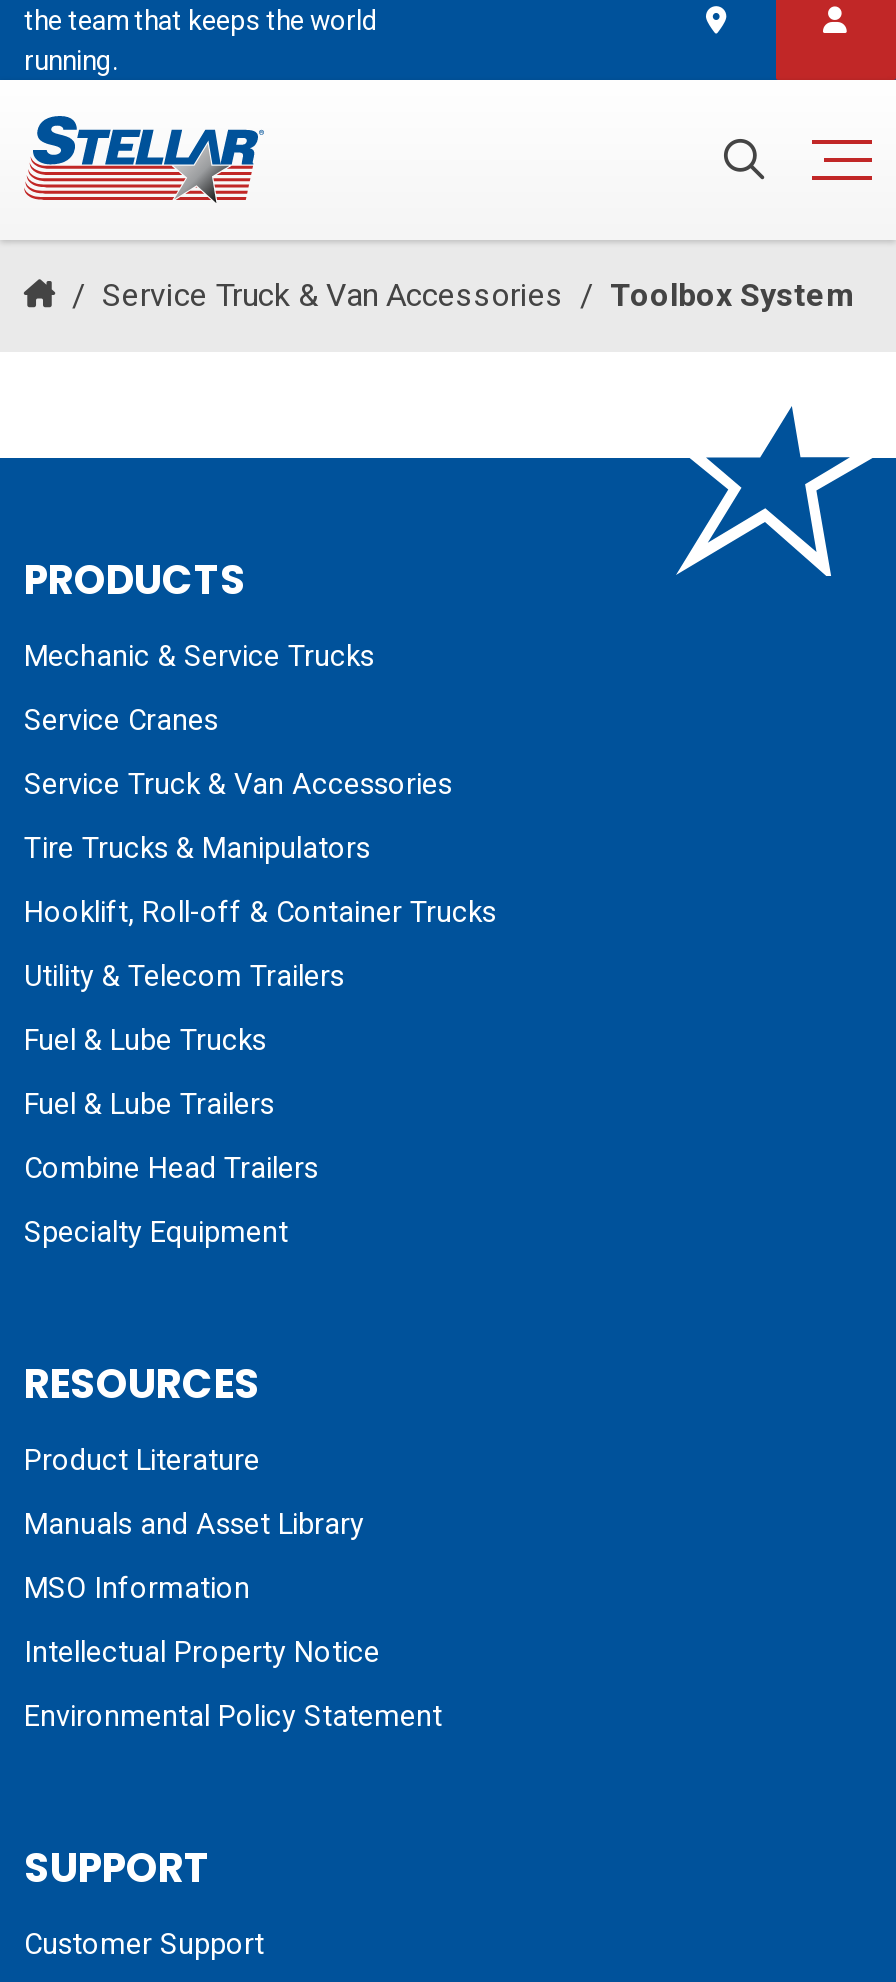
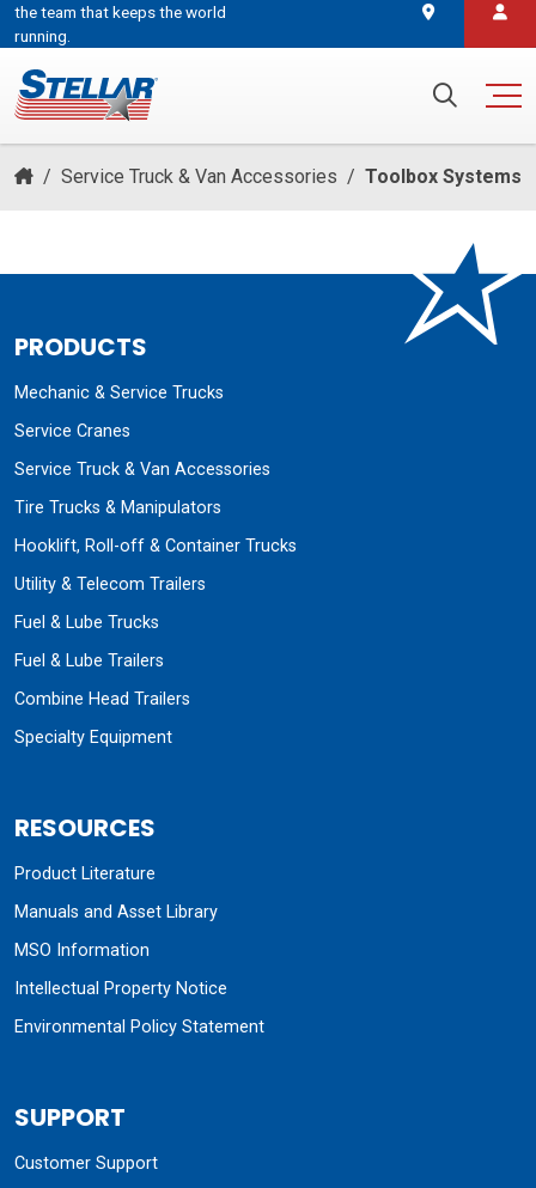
- / Service Truck & Van Accessories / Toolbox System
+ / Service Truck & Van Accessories / Toolbox Systems
